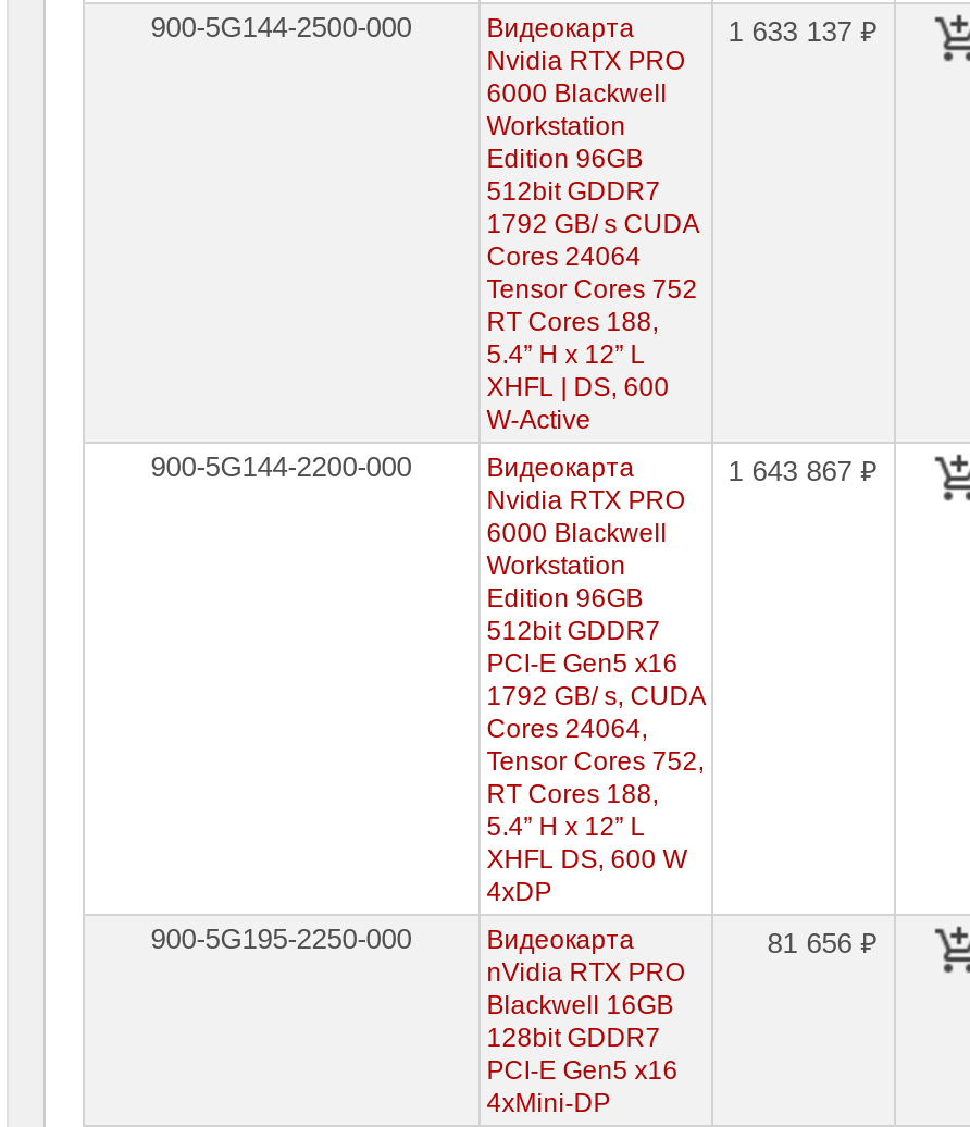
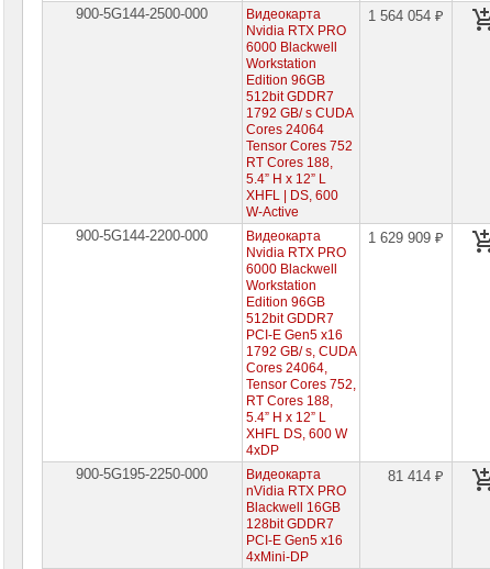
- 1 633 137 ₽
+ 1 564 054 ₽

- 1 643 867 ₽
+ 1 629 909 ₽

- 81 656 ₽
+ 81 414 ₽
